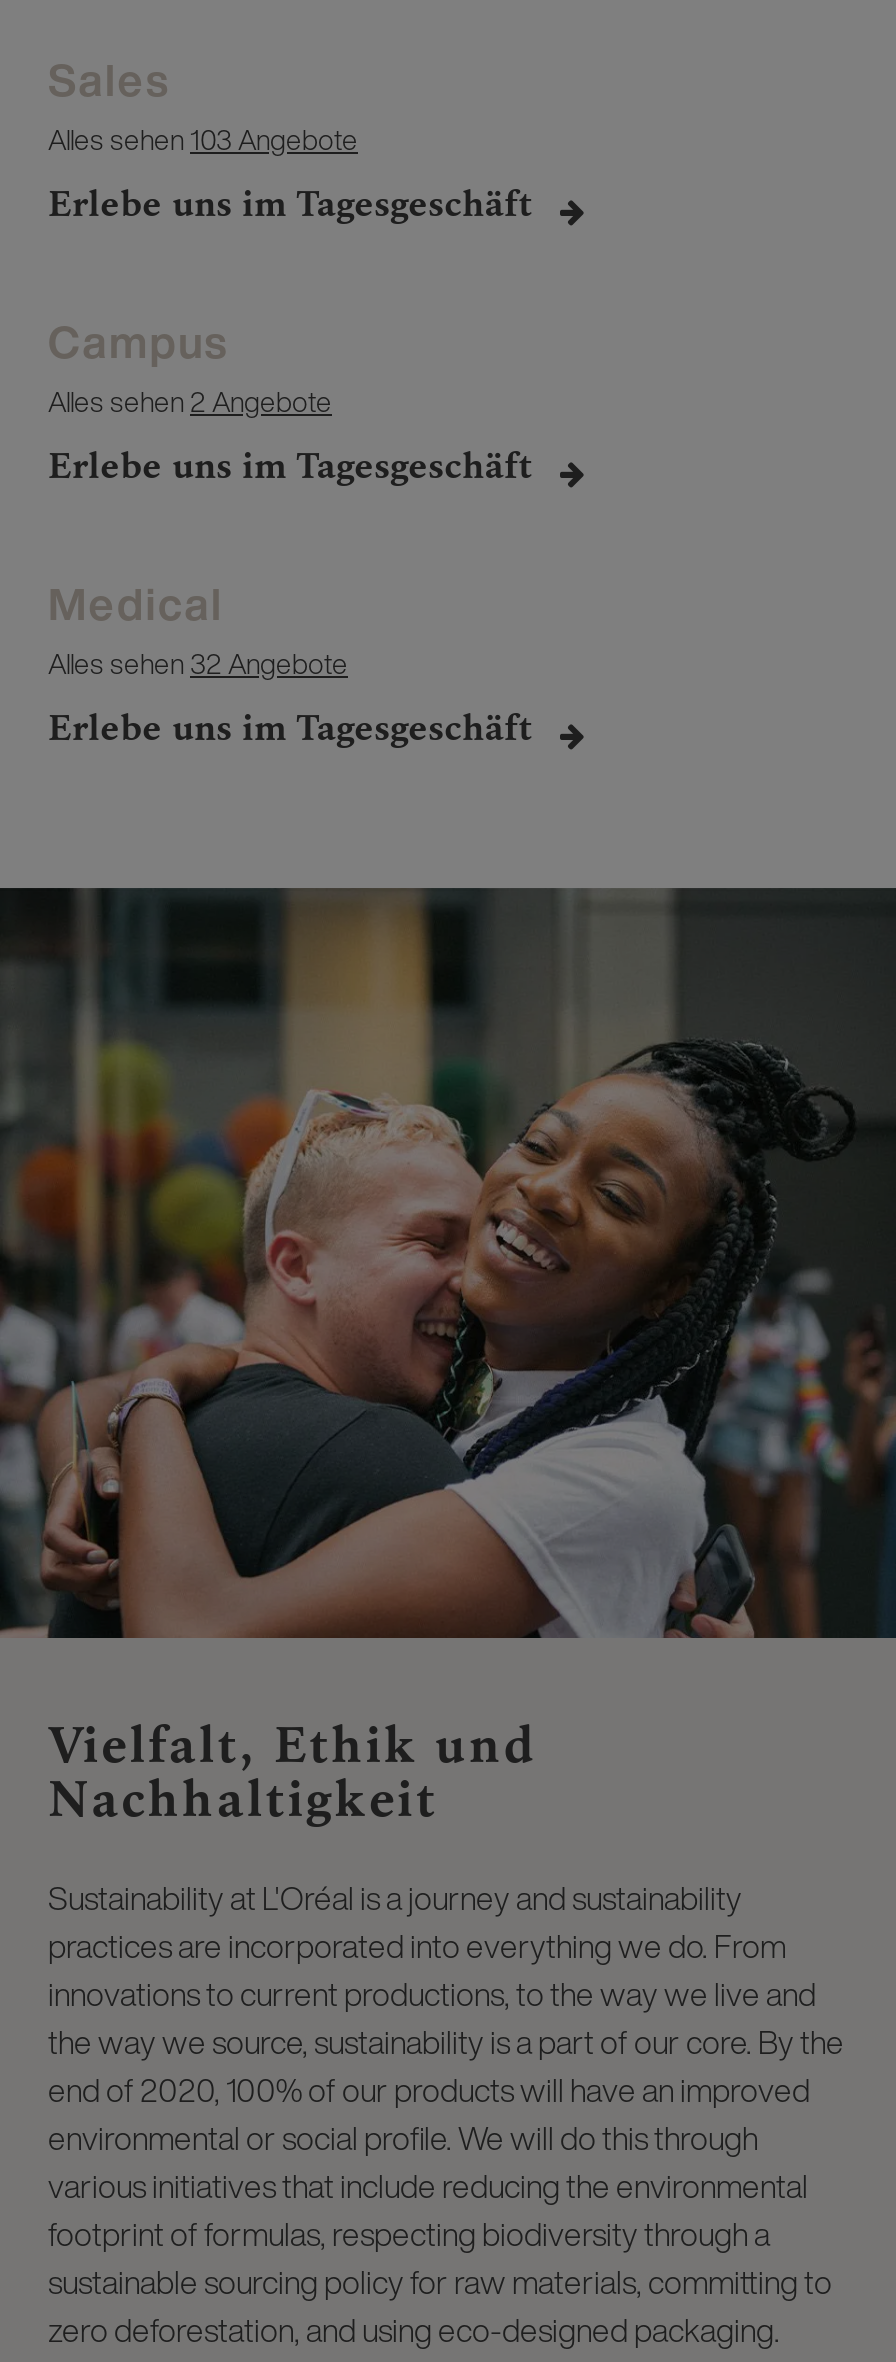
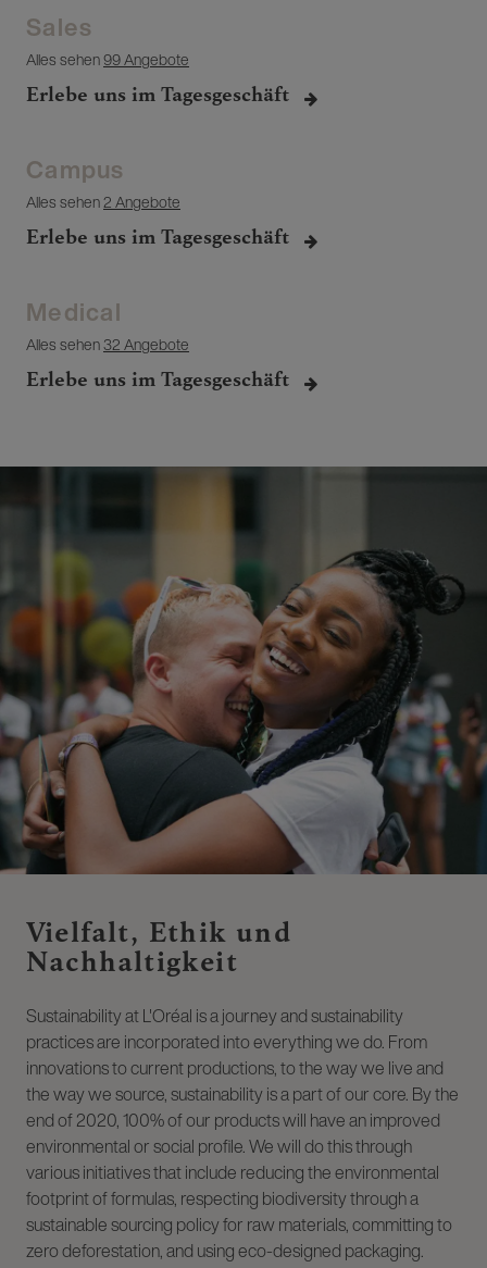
- Alles sehen 103 Angebote
+ Alles sehen 99 Angebote
